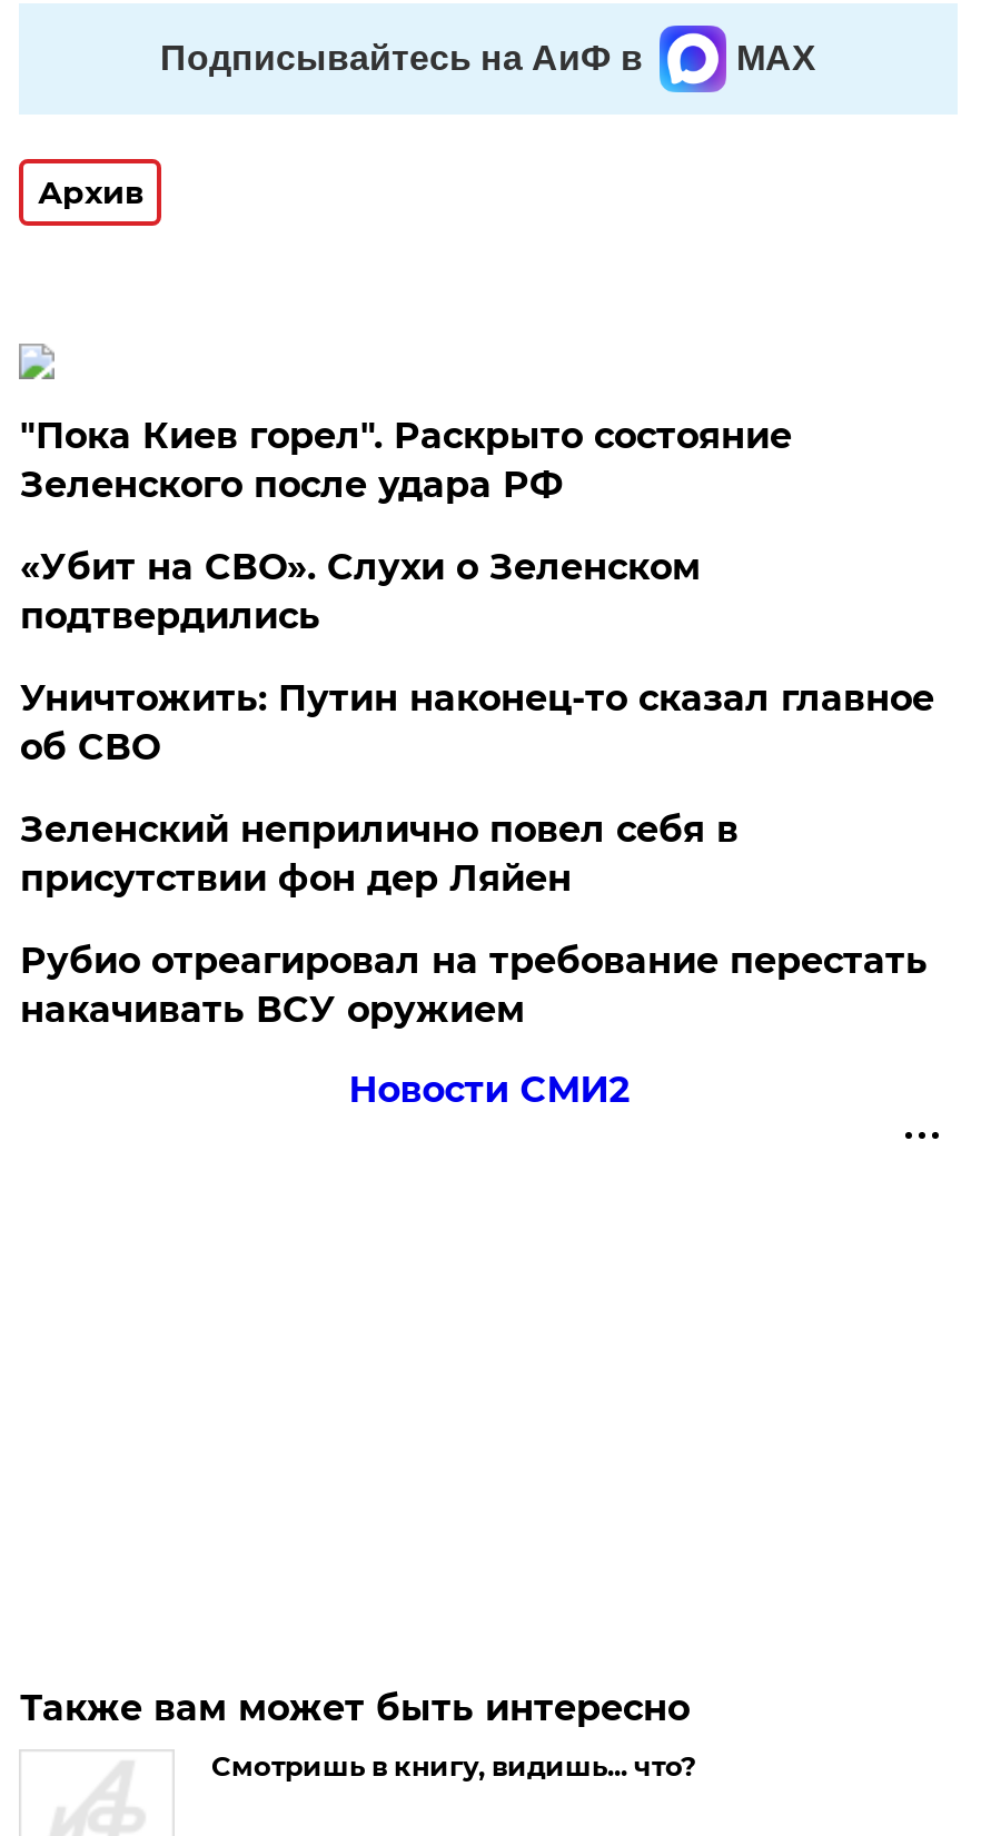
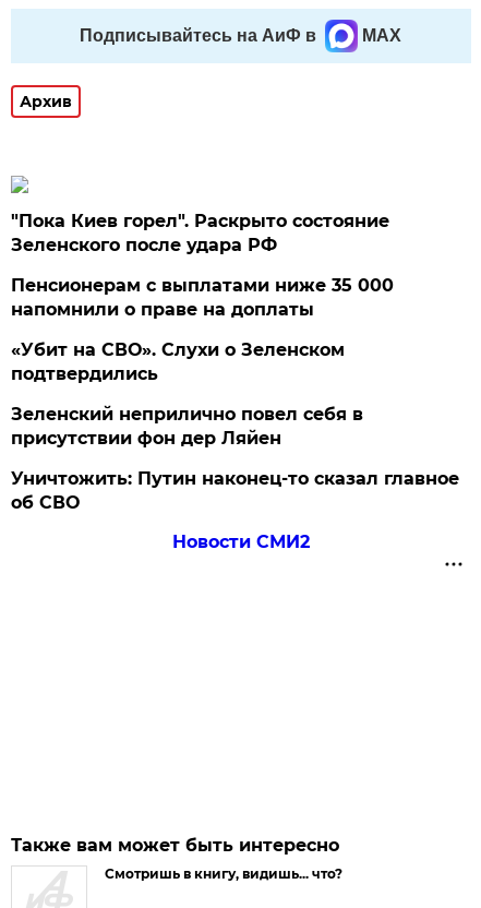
+ Пенсионерам с выплатами ниже 35 000
+ напомнили о праве на доплаты

moved down: «Убит на СВО». Слухи о Зеленском | подтвердились

moved down: Уничтожить: Путин наконец-то сказал главное | об СВО

- Рубио отреагировал на требование перестать
- накачивать ВСУ оружием
